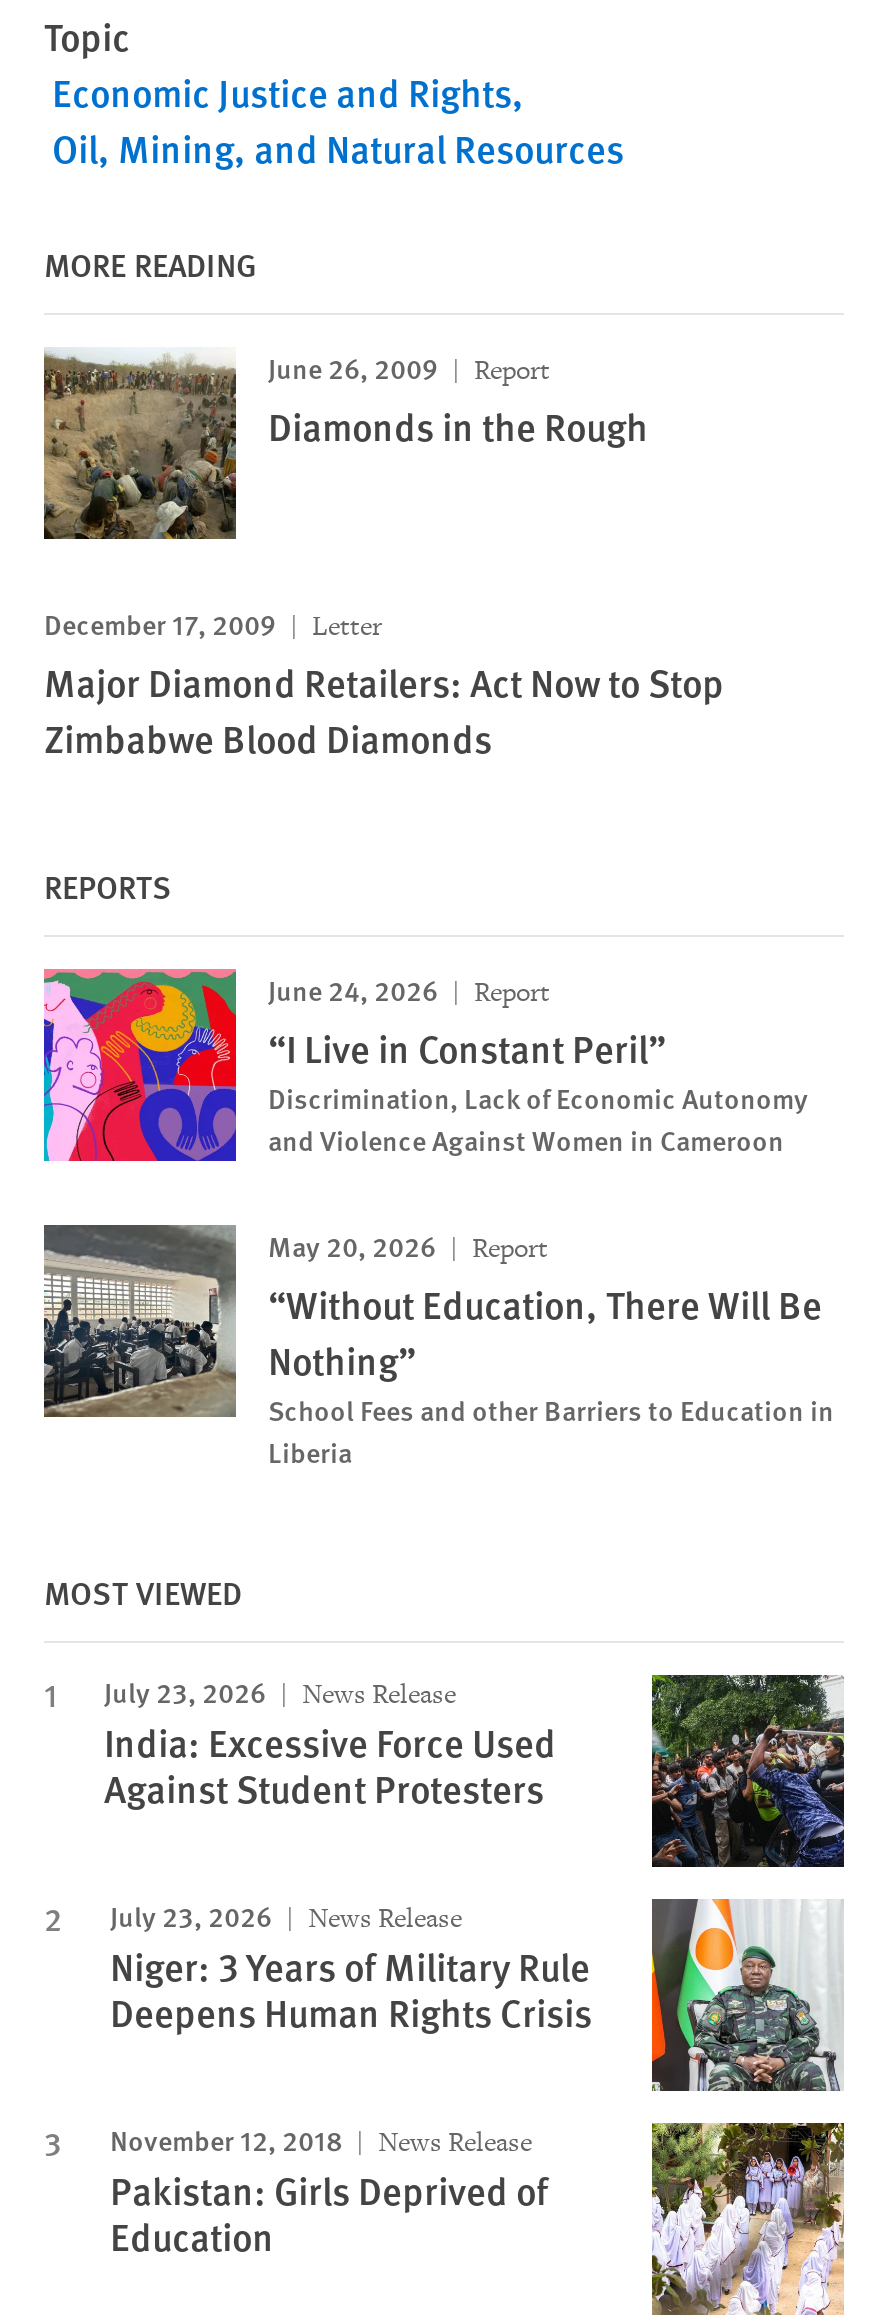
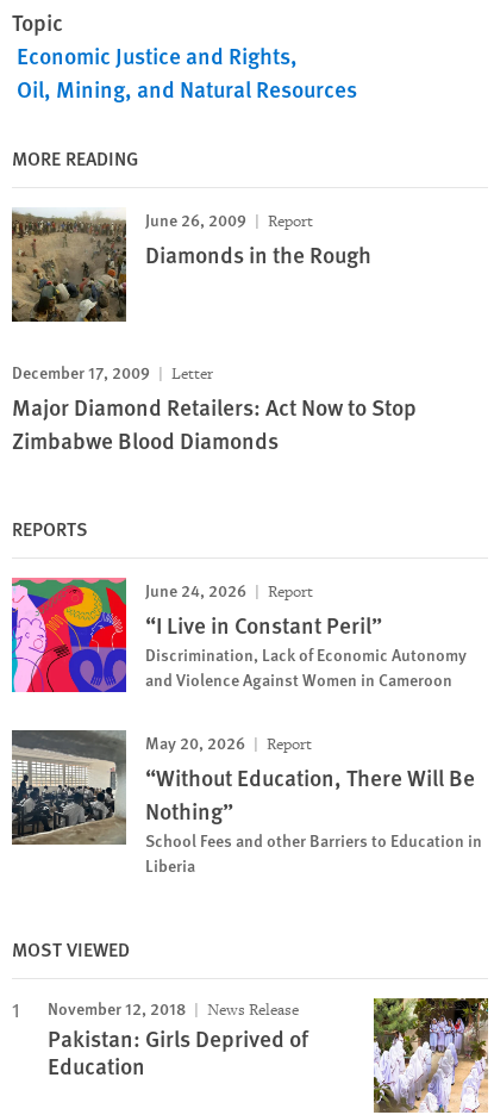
- [image]
- July 23, 2026
- News Release
- India: Excessive Force Used
- Against Student Protesters
- July 23, 2026
- News Release
- Niger: 3 Years of Military Rule
- Deepens Human Rights Crisis

- [image]
